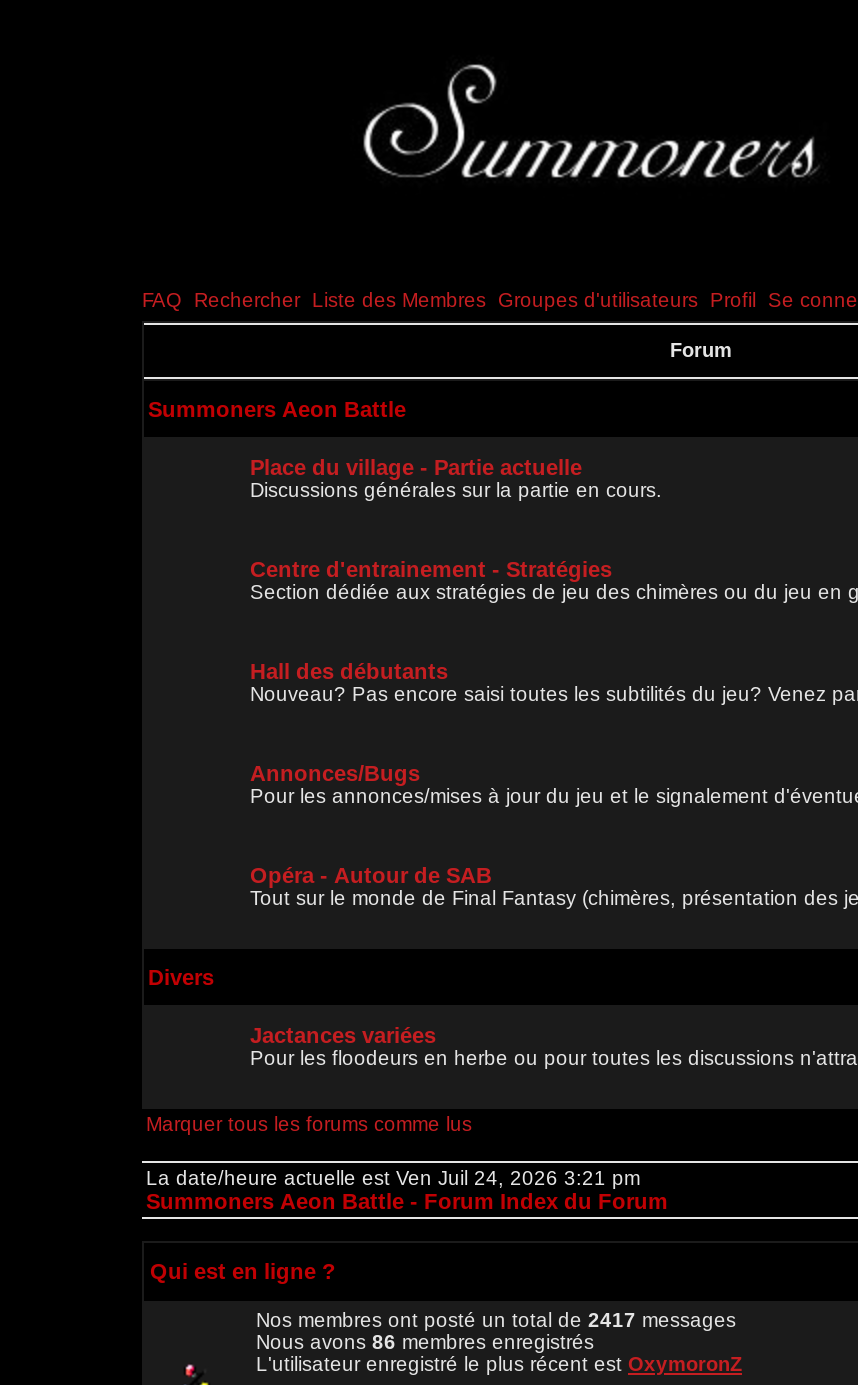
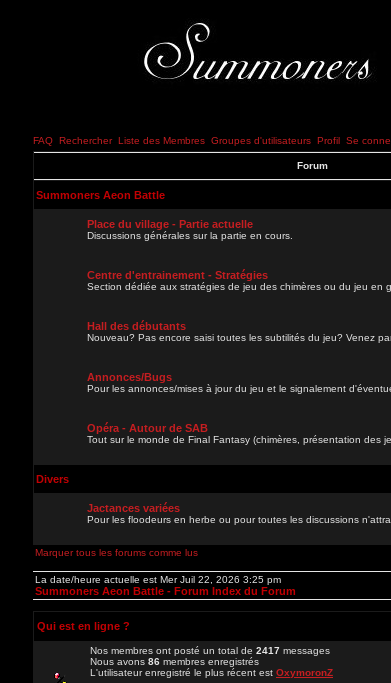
- La date/heure actuelle est Ven Juil 24, 2026 3:21 pm
+ La date/heure actuelle est Mer Juil 22, 2026 3:25 pm
